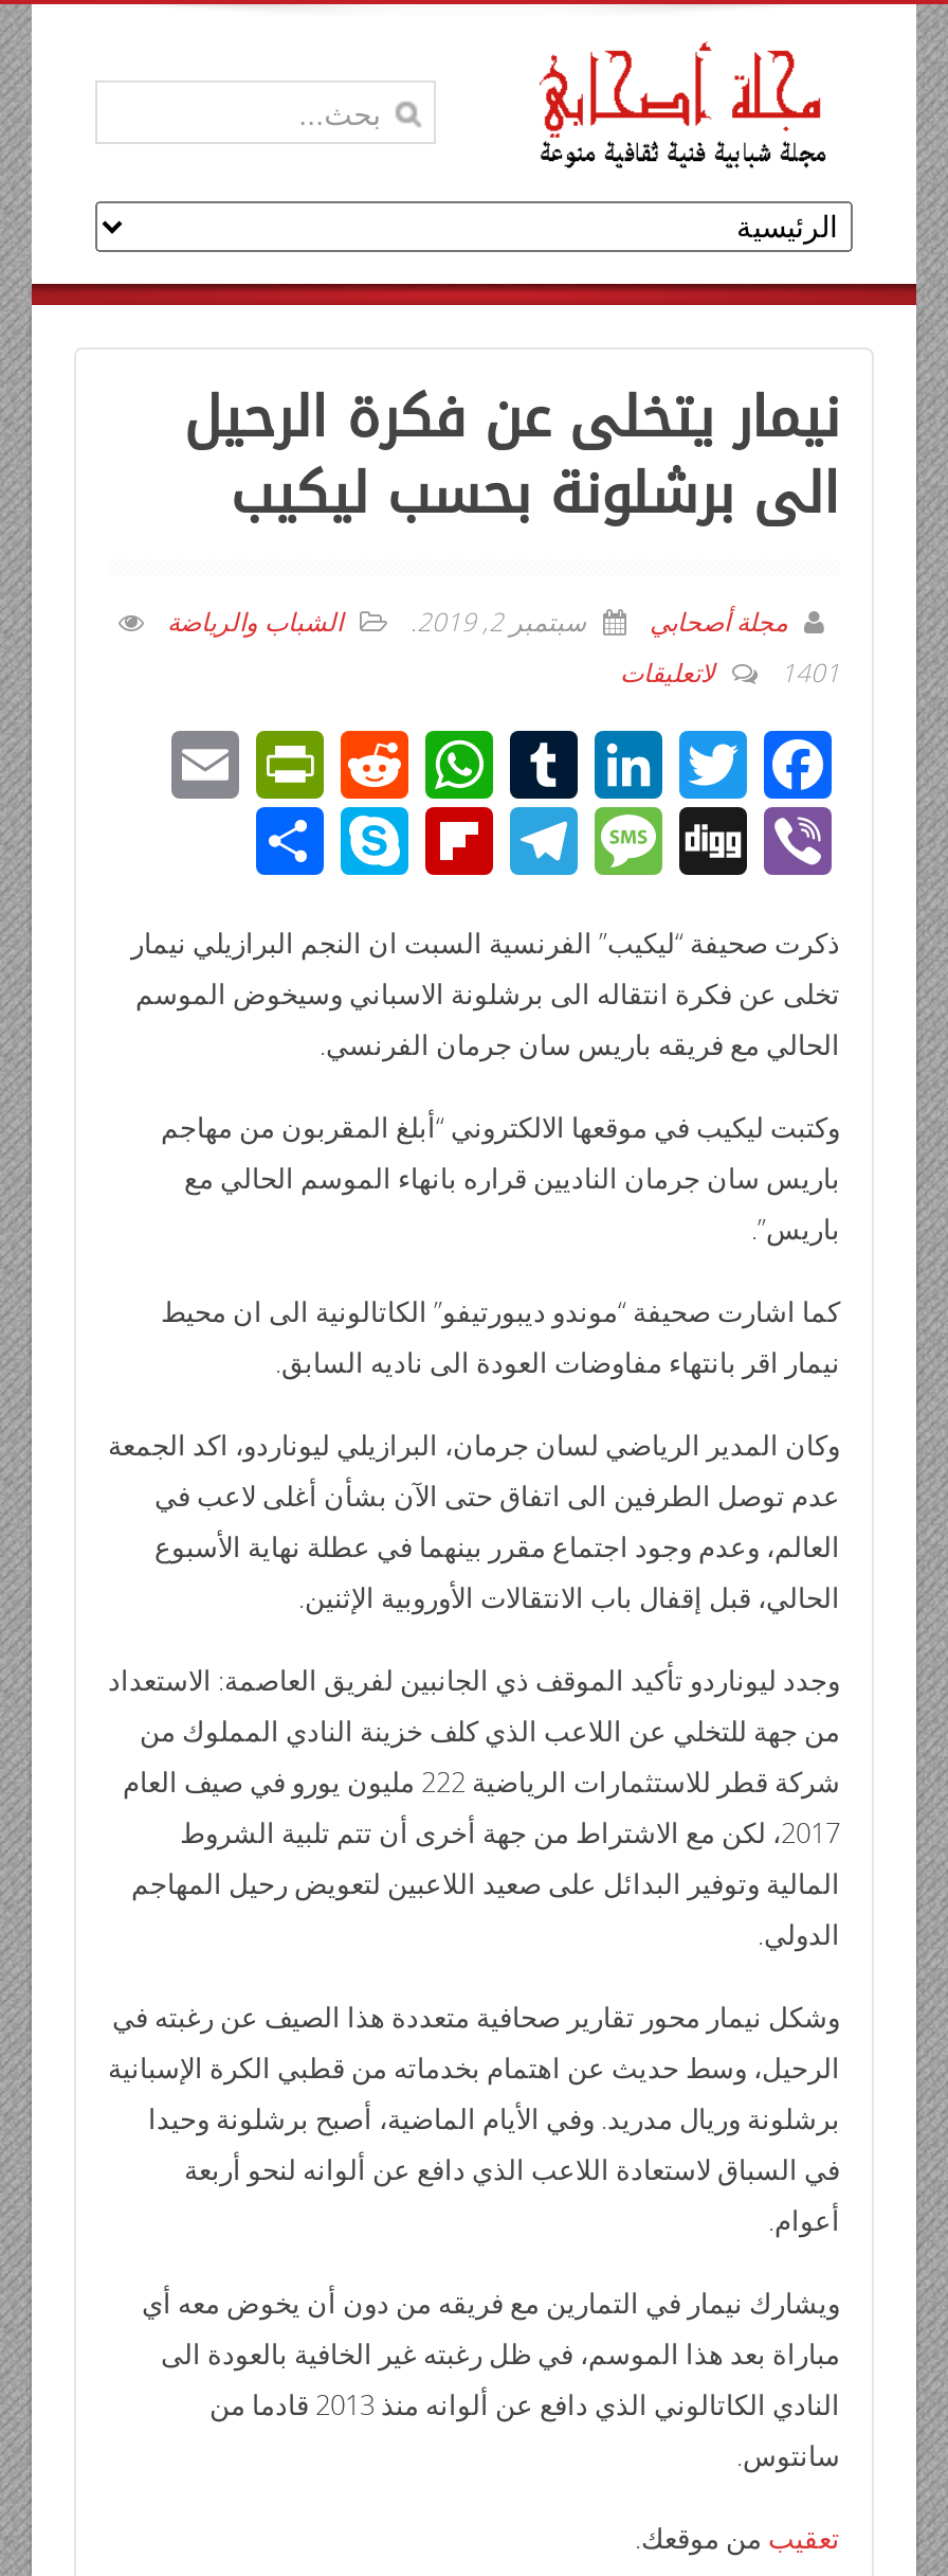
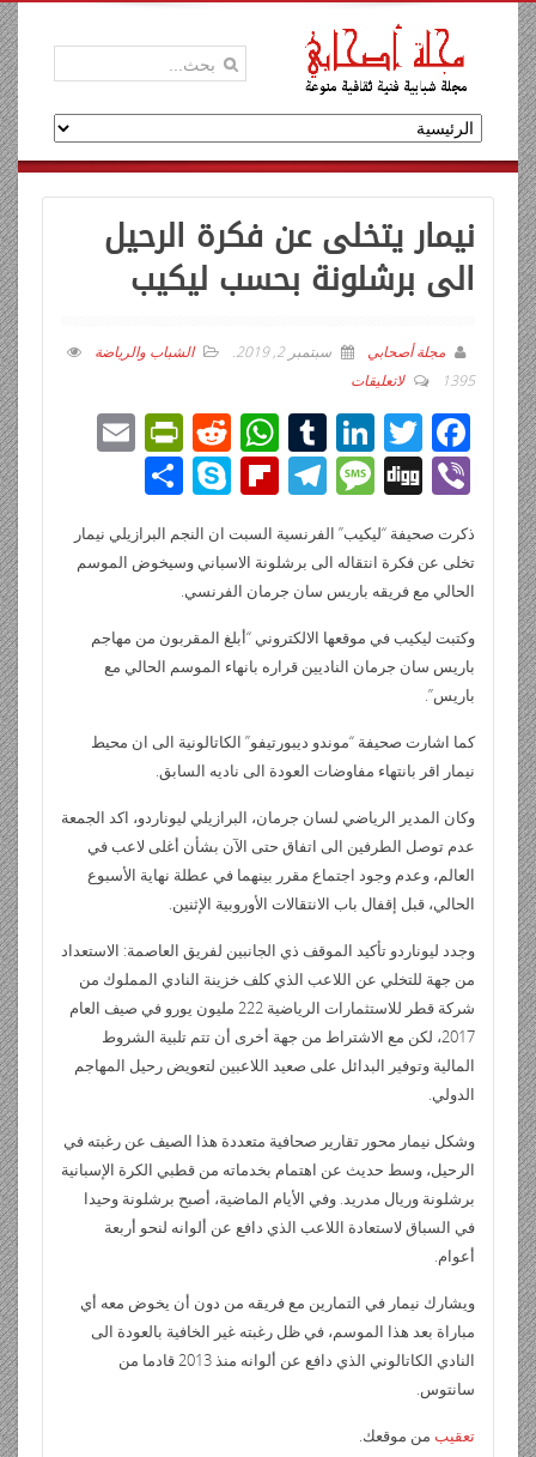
- 1401 لاتعليقات
+ 1395 لاتعليقات
